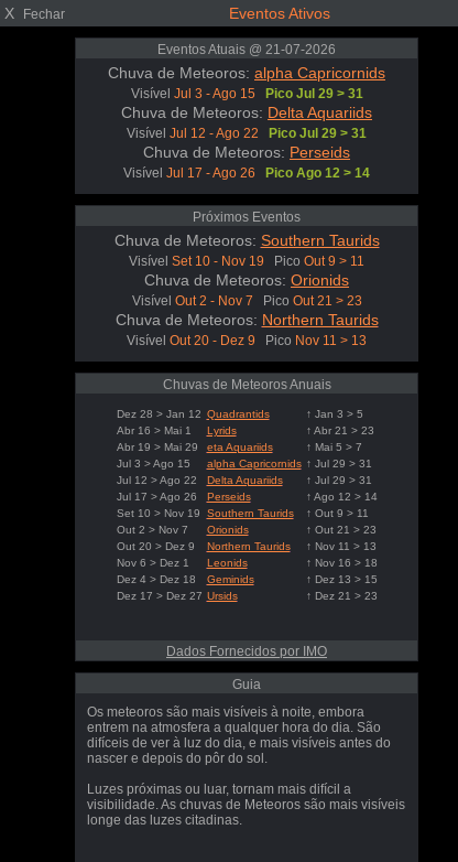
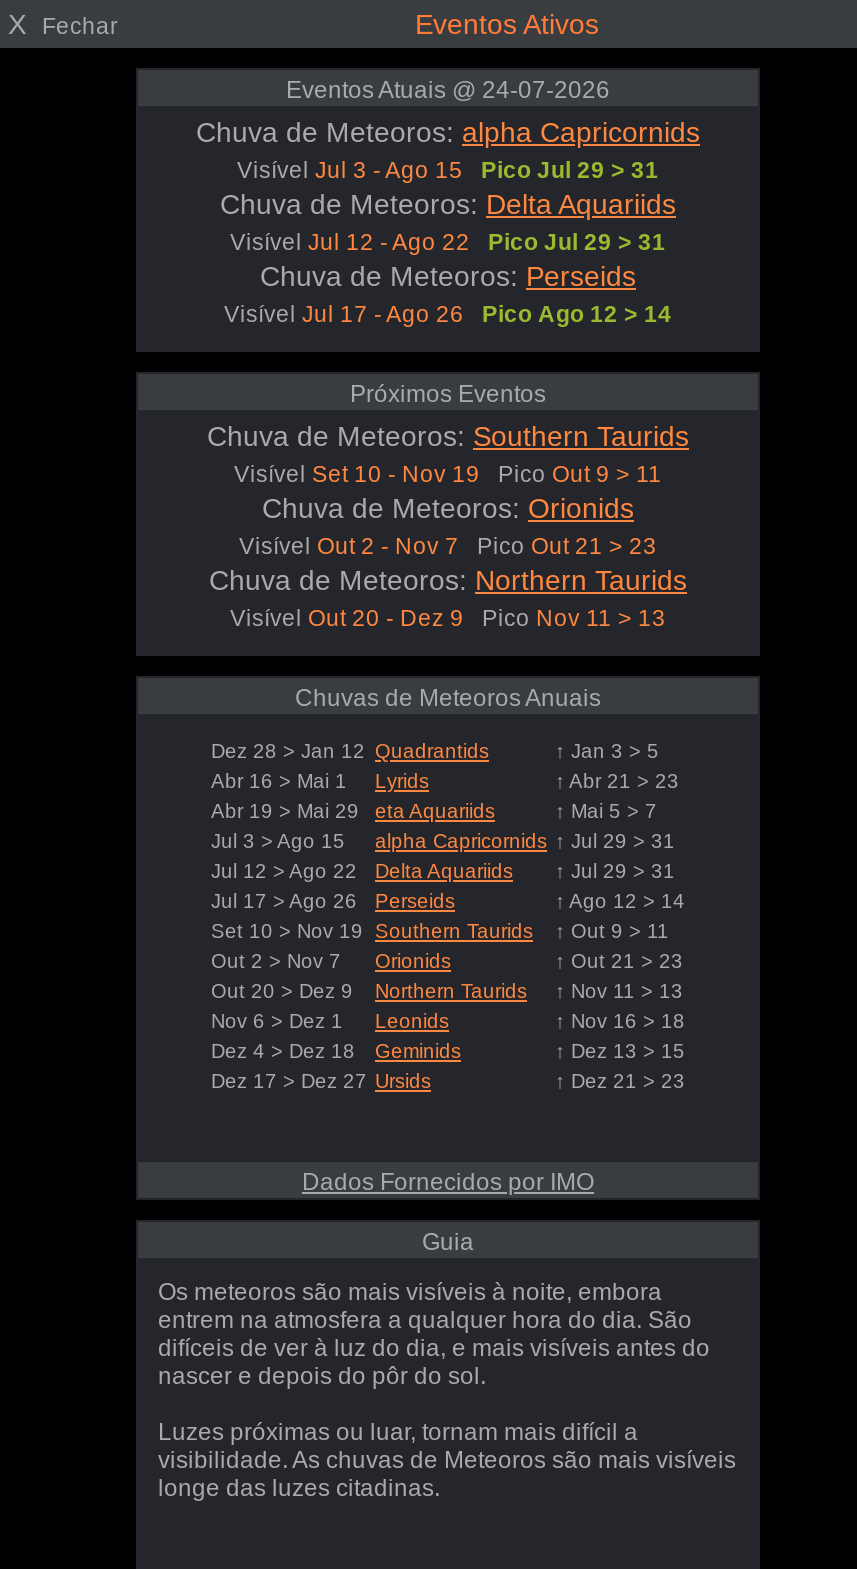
- Eventos Atuais @ 21-07-2026
+ Eventos Atuais @ 24-07-2026
